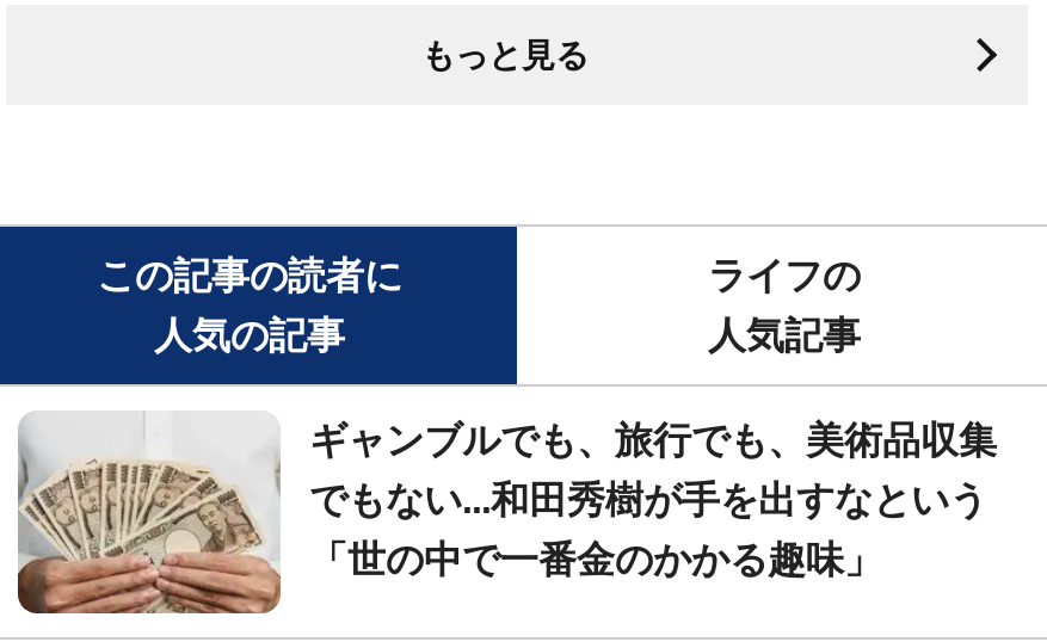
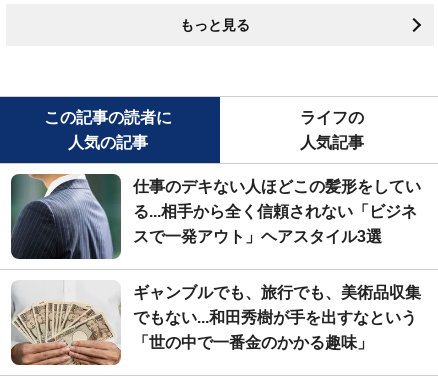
+ [image]
+ 仕事のデキない人ほどこの髪形をしてい
+ る...相手から全く信頼されない「ビジネ
+ スで一発アウト」ヘアスタイル3選
